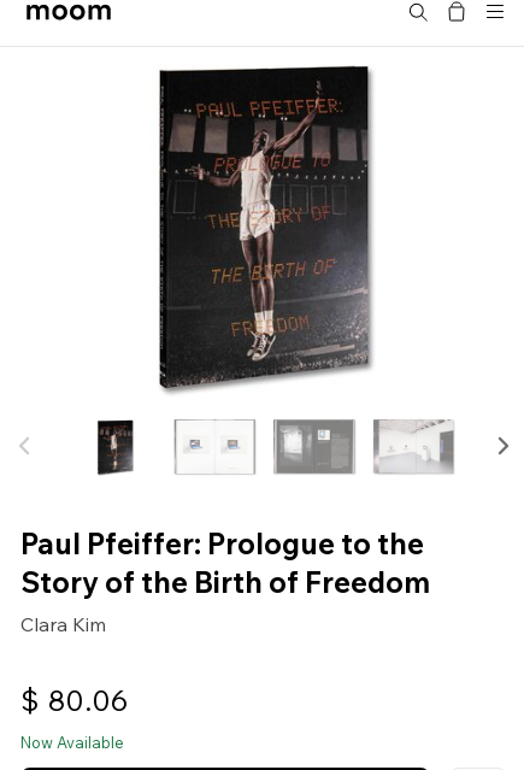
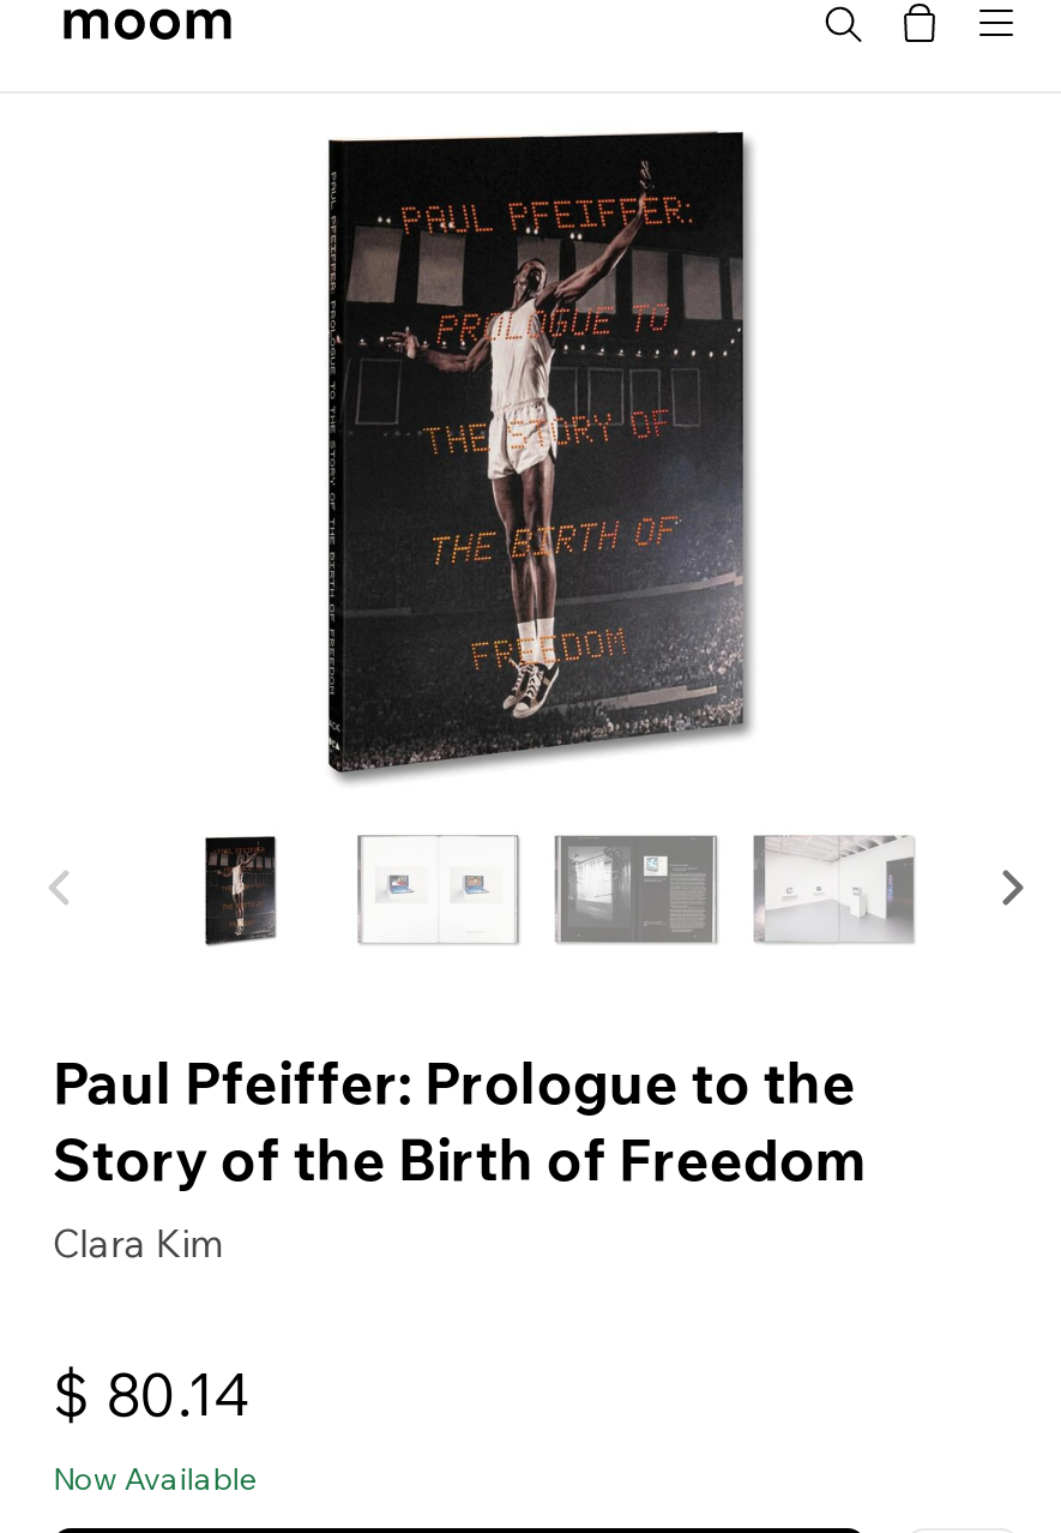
- $ 80.06
+ $ 80.14
